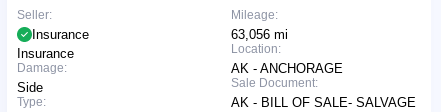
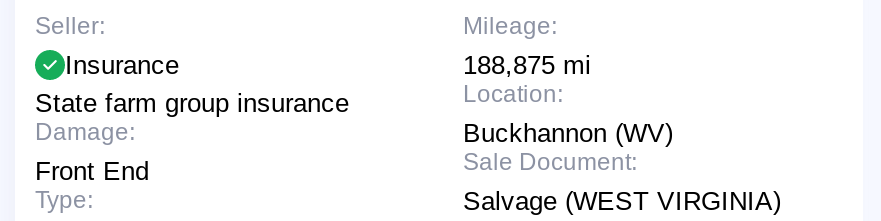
- 63,056 mi
+ 188,875 mi

- Insurance
+ State farm group insurance

- AK - ANCHORAGE
+ Buckhannon (WV)

- Side
+ Front End

- AK - BILL OF SALE- SALVAGE
+ Salvage (WEST VIRGINIA)
